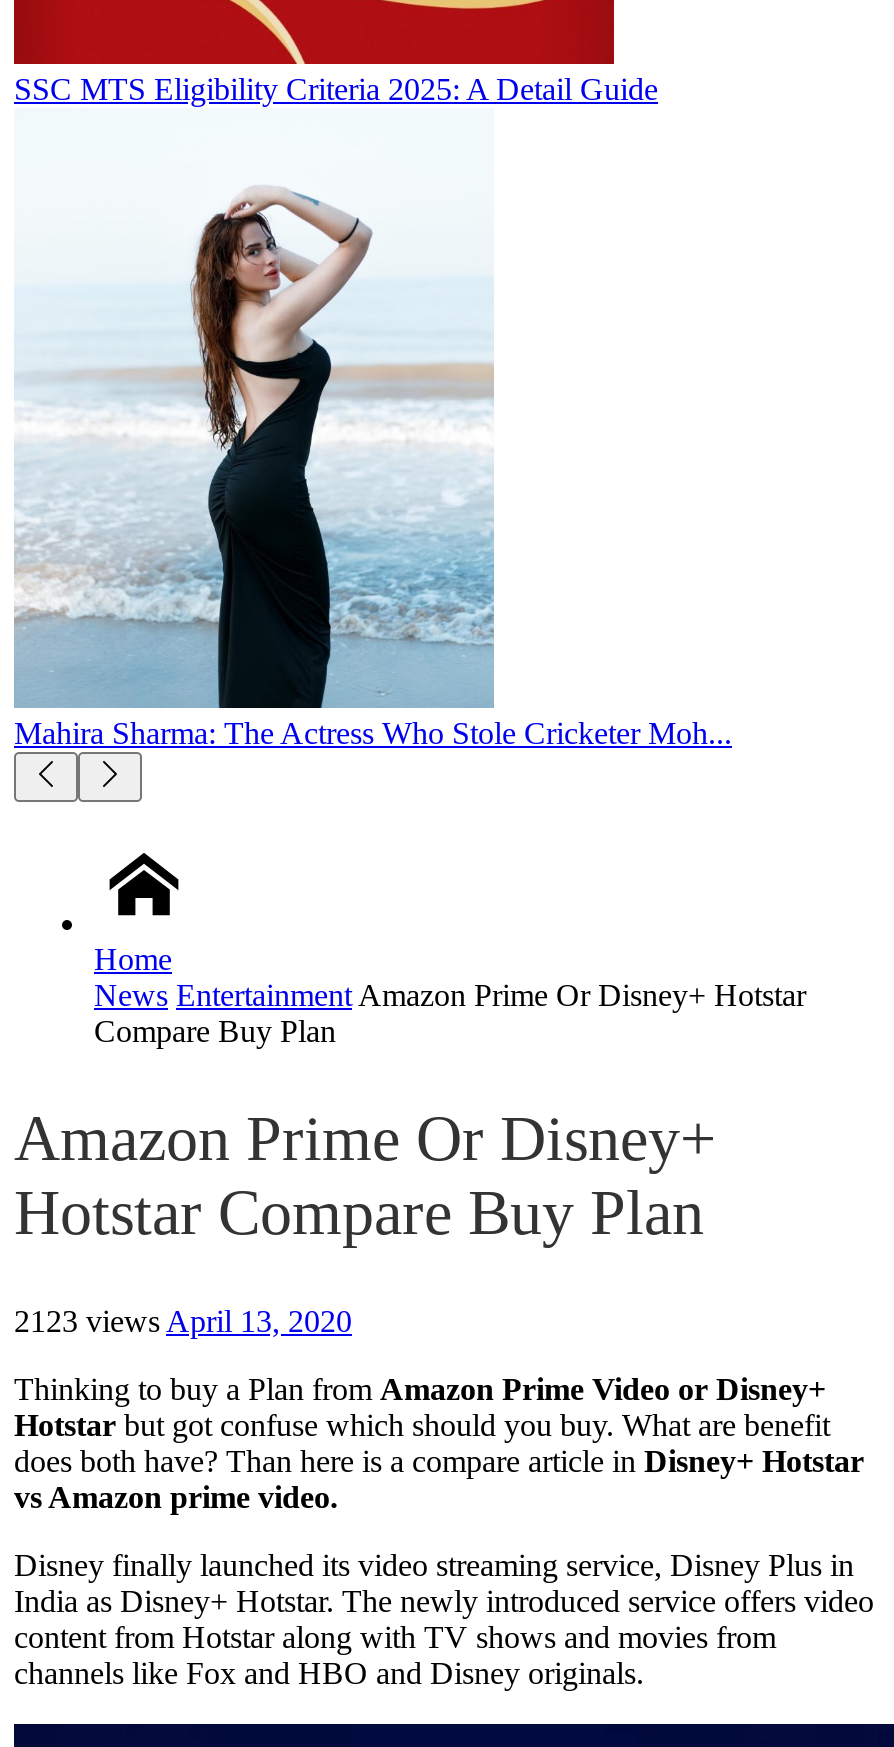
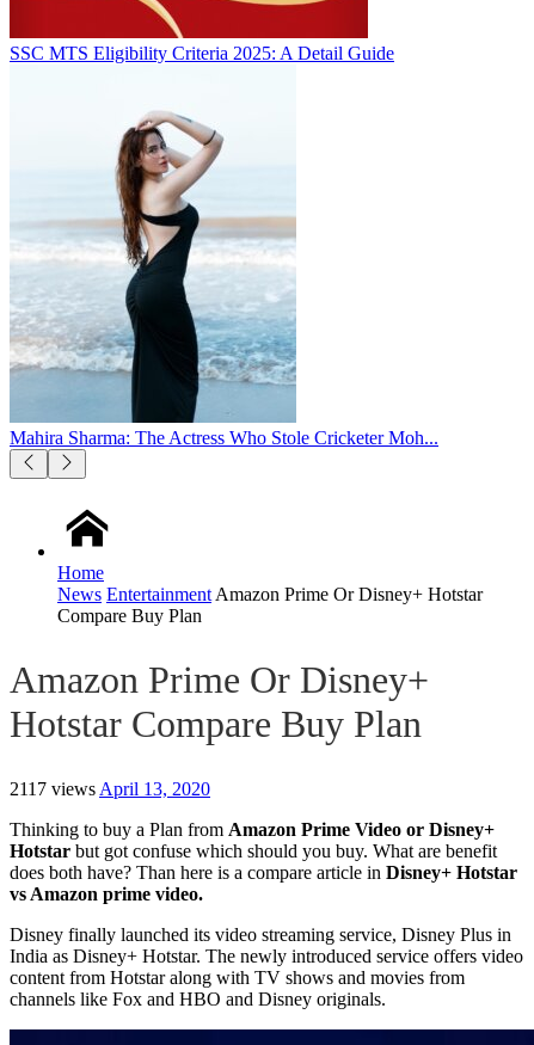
- 2123 views April 13, 2020
+ 2117 views April 13, 2020
